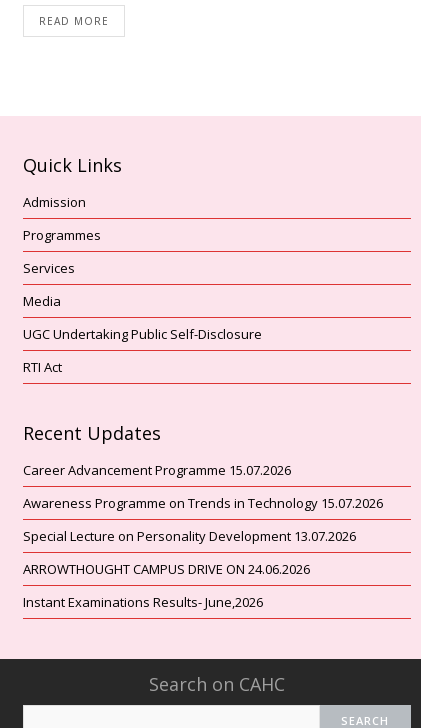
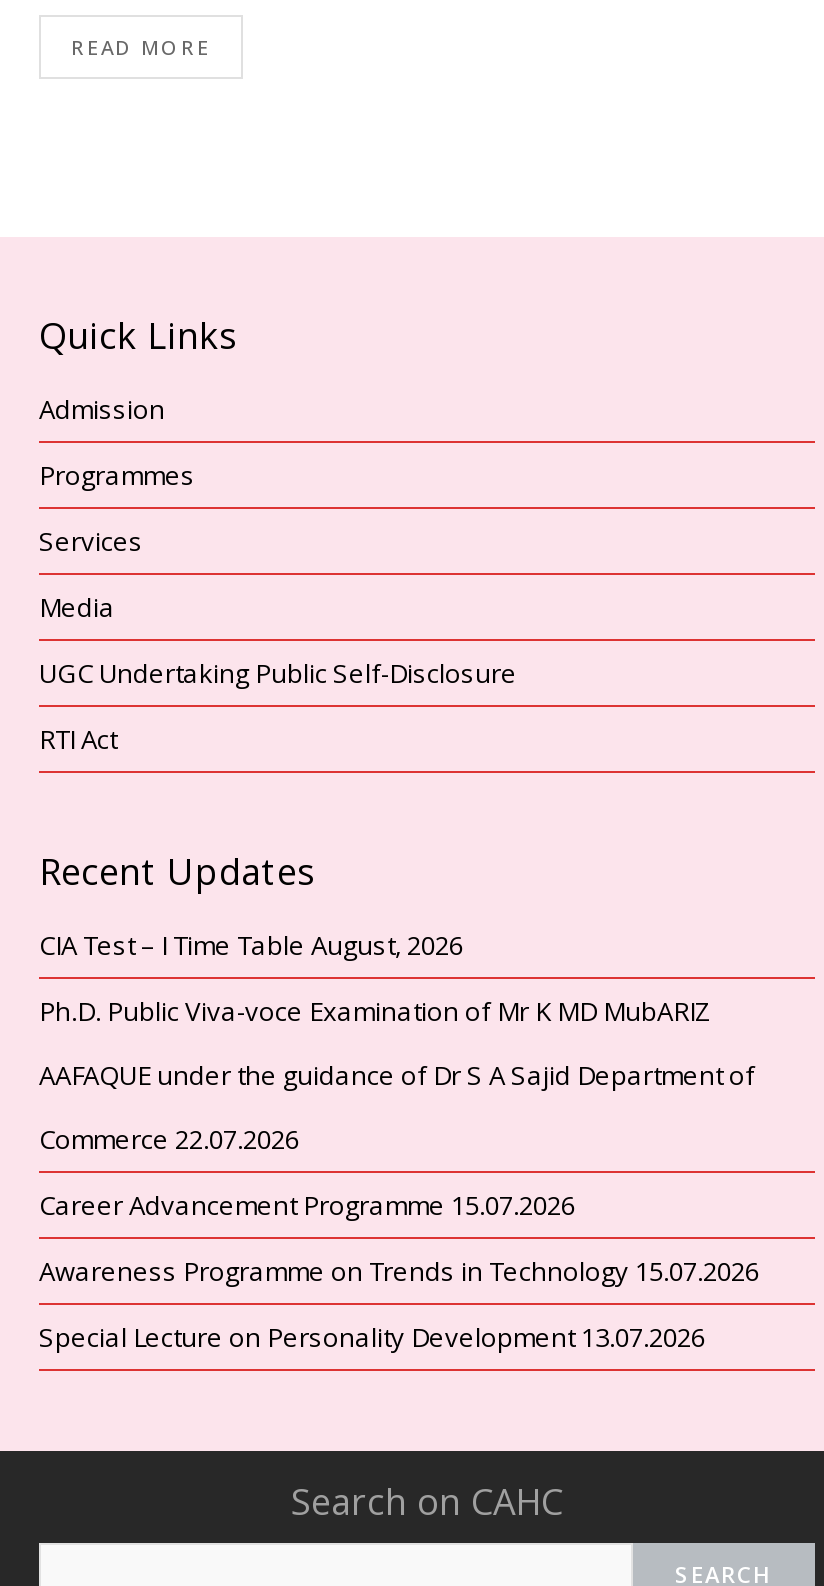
+ CIA Test – I Time Table August, 2026
+ Ph.D. Public Viva-voce Examination of Mr K MD MubARIZ
+ AAFAQUE under the guidance of Dr S A Sajid Department of
+ Commerce 22.07.2026

moved down: Career Advancement Programme 15.07.2026 | Awareness Programme on Trends in Technology 15.07.2026 | Special Lecture on Personality Development 13.07.2026

- ARROWTHOUGHT CAMPUS DRIVE ON 24.06.2026
- Instant Examinations Results- June,2026
